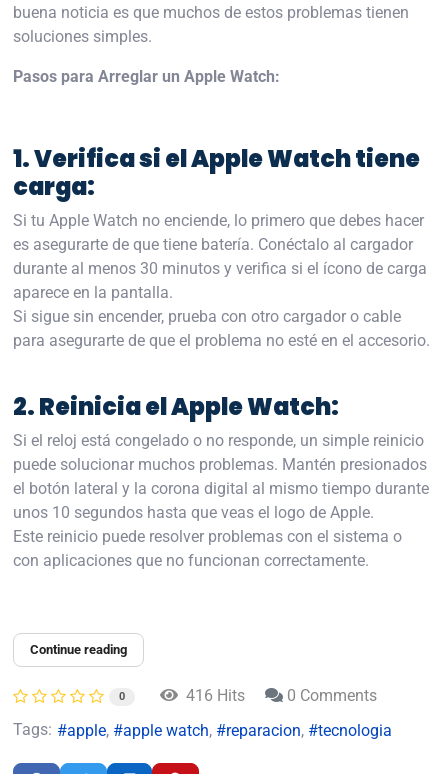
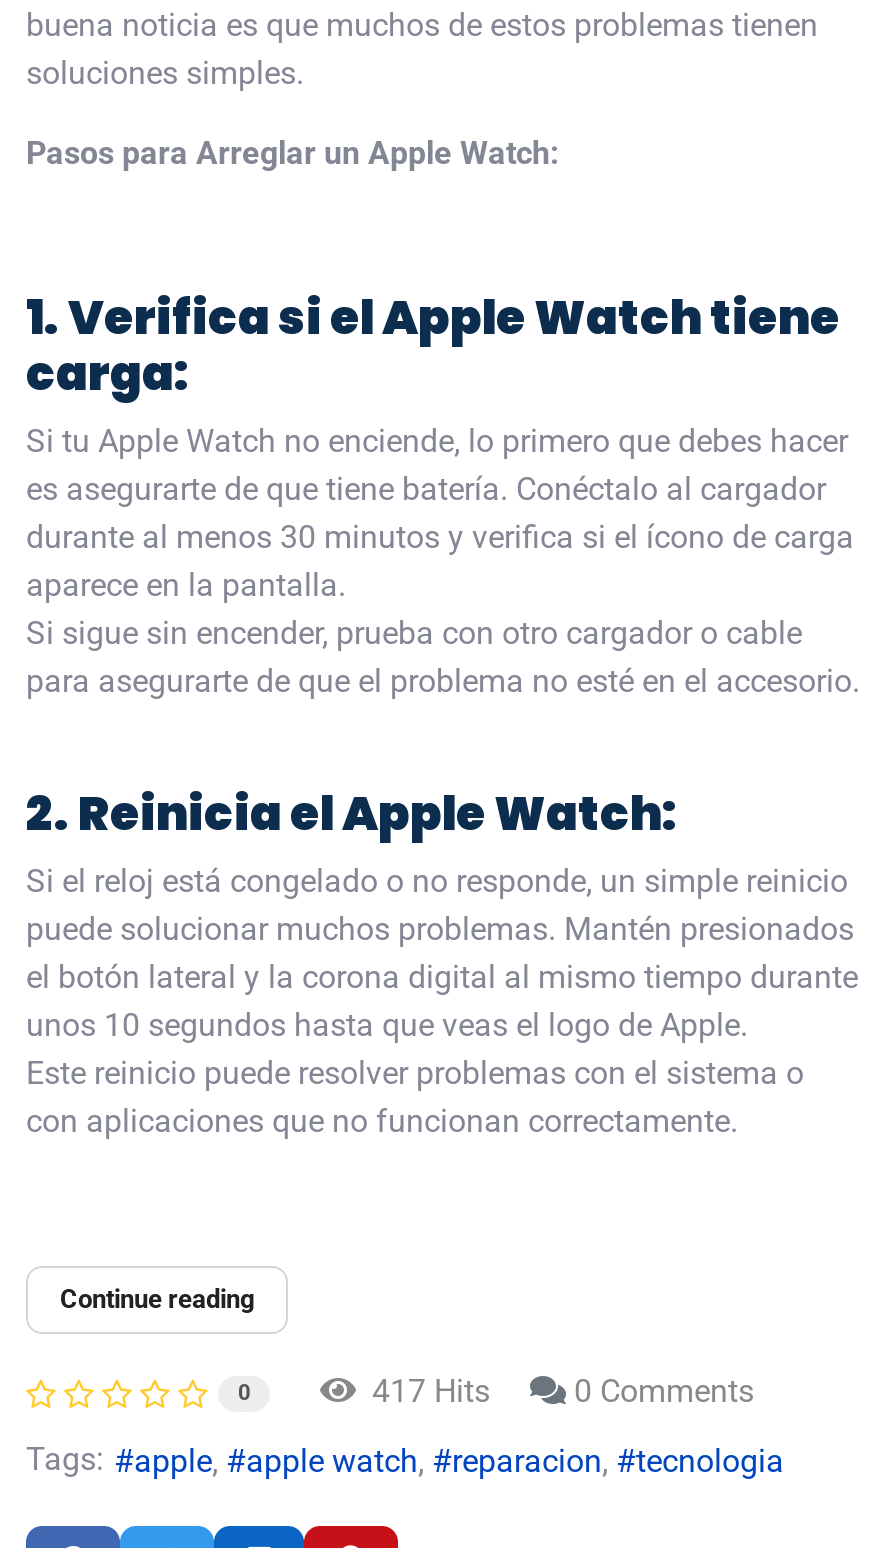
- 416 Hits
+ 417 Hits
